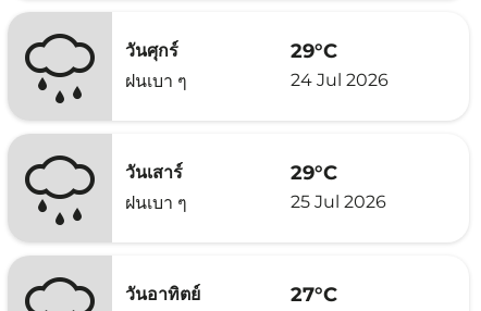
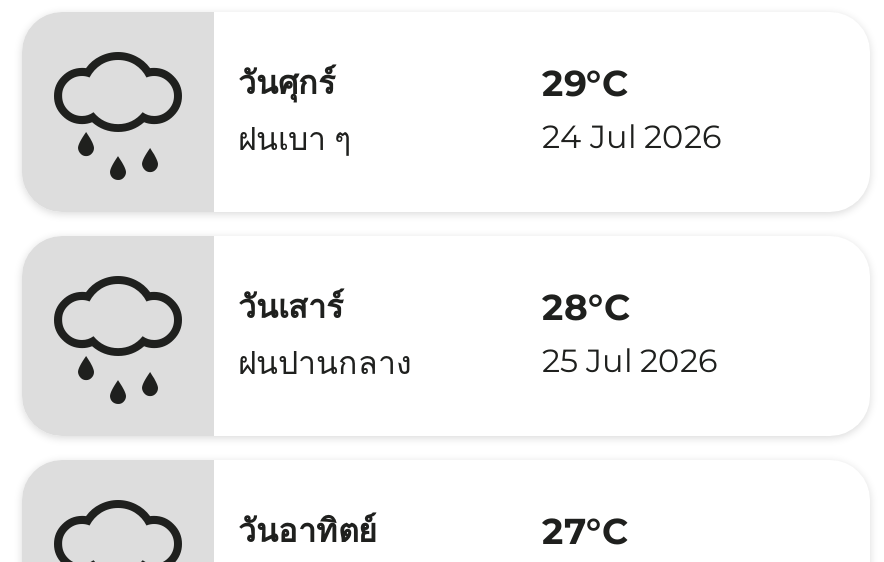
- 29°C
+ 28°C

- ฝนเบา ๆ
+ ฝนปานกลาง
